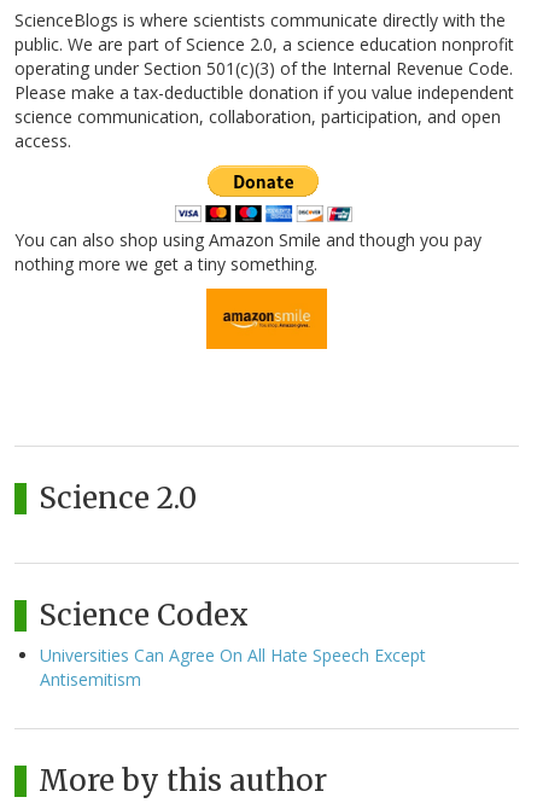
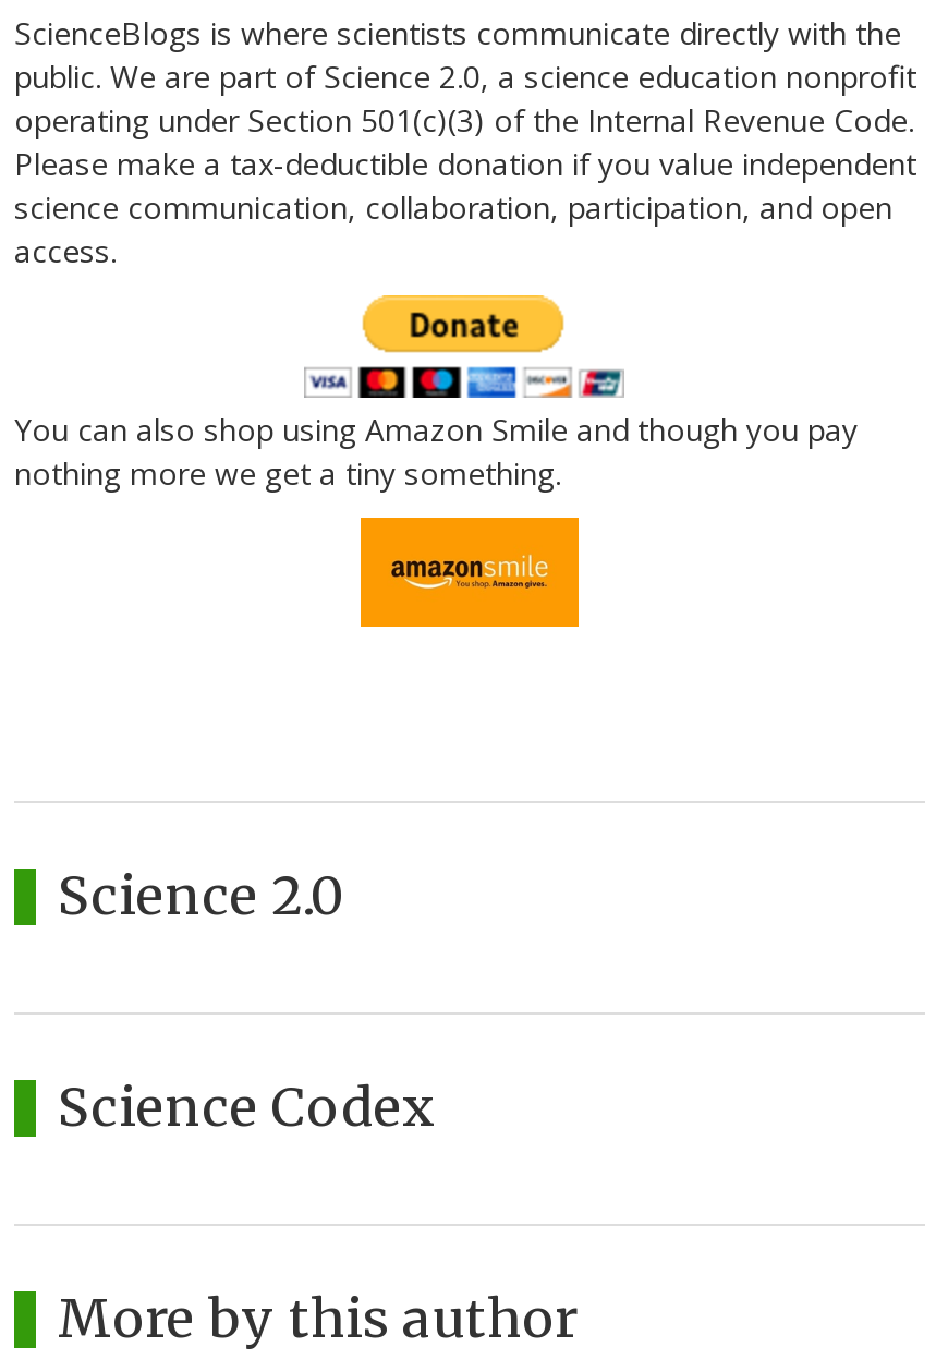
- Universities Can Agree On All Hate Speech Except
- Antisemitism
